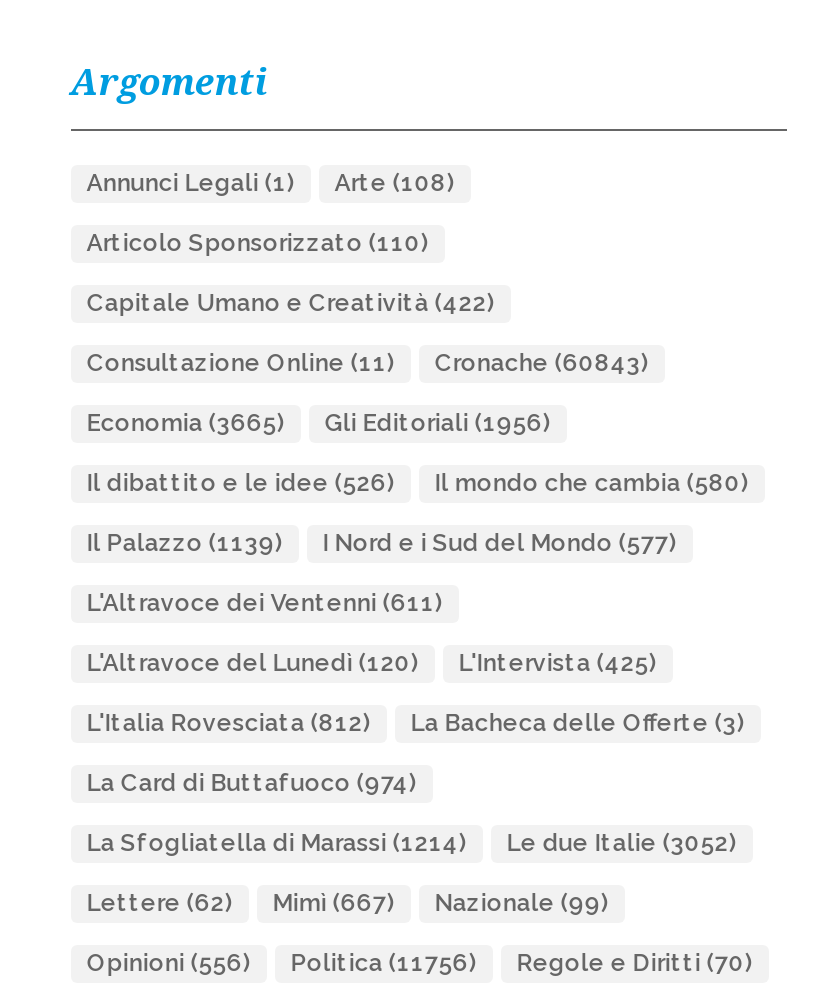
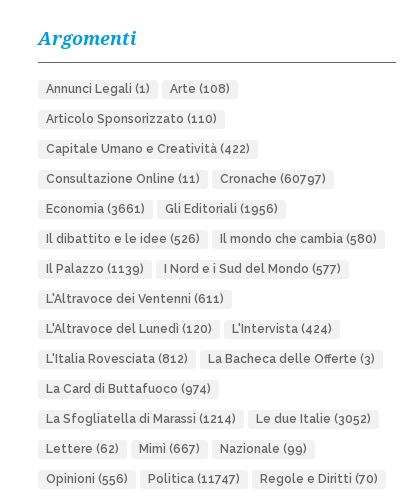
- Consultazione Online (11) Cronache (60843)
+ Consultazione Online (11) Cronache (60797)

- Economia (3665) Gli Editoriali (1956)
+ Economia (3661) Gli Editoriali (1956)

- L'Altravoce del Lunedì (120) L'Intervista (425)
+ L'Altravoce del Lunedì (120) L'Intervista (424)

- Opinioni (556) Politica (11756) Regole e Diritti (70)
+ Opinioni (556) Politica (11747) Regole e Diritti (70)
